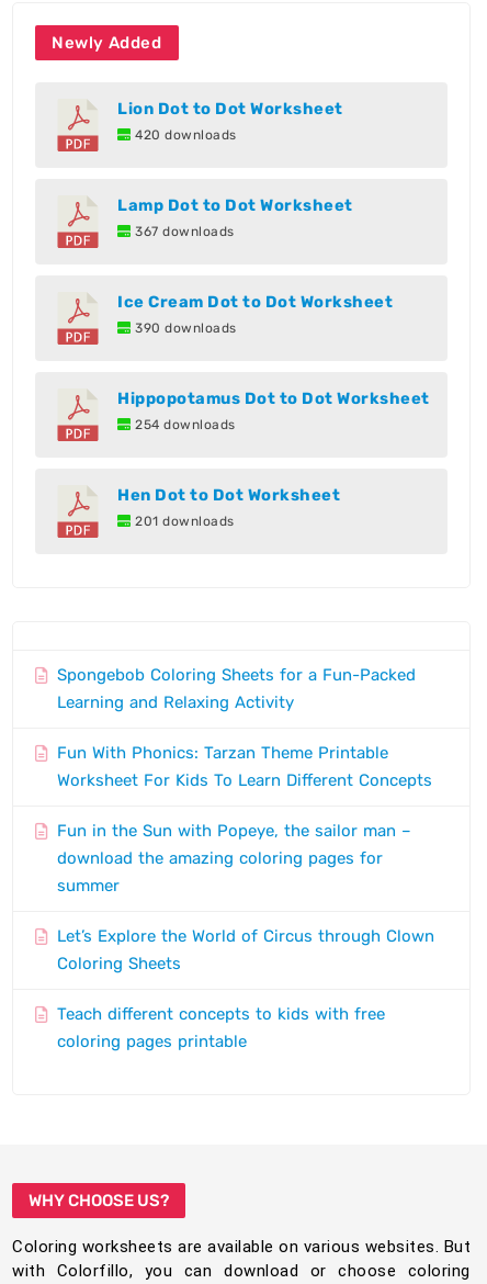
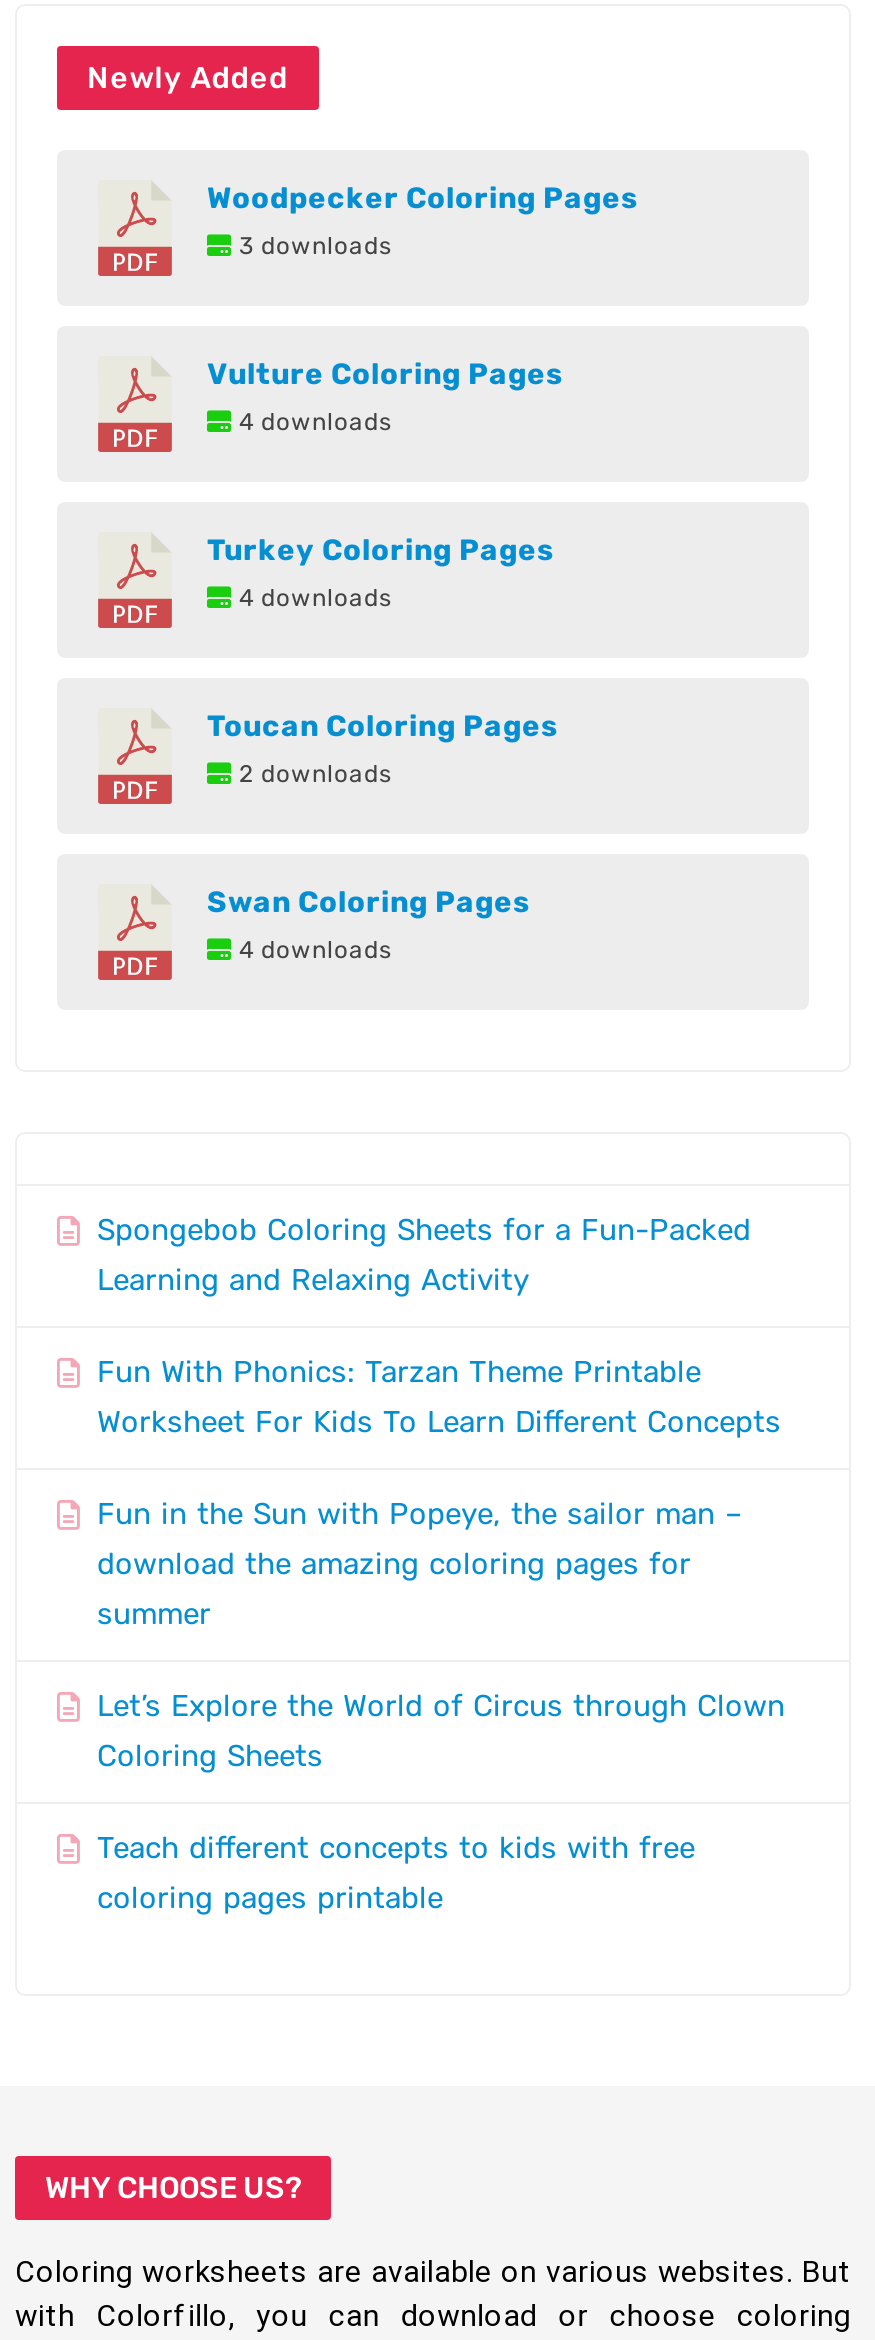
- Lion Dot to Dot Worksheet
- 420 downloads
+ Woodpecker Coloring Pages
+ 3 downloads

- Lamp Dot to Dot Worksheet
- 367 downloads
+ Vulture Coloring Pages
+ 4 downloads

- Ice Cream Dot to Dot Worksheet
- 390 downloads
+ Turkey Coloring Pages
+ 4 downloads

- Hippopotamus Dot to Dot Worksheet
- 254 downloads
+ Toucan Coloring Pages
+ 2 downloads

- Hen Dot to Dot Worksheet
- 201 downloads
+ Swan Coloring Pages
+ 4 downloads
